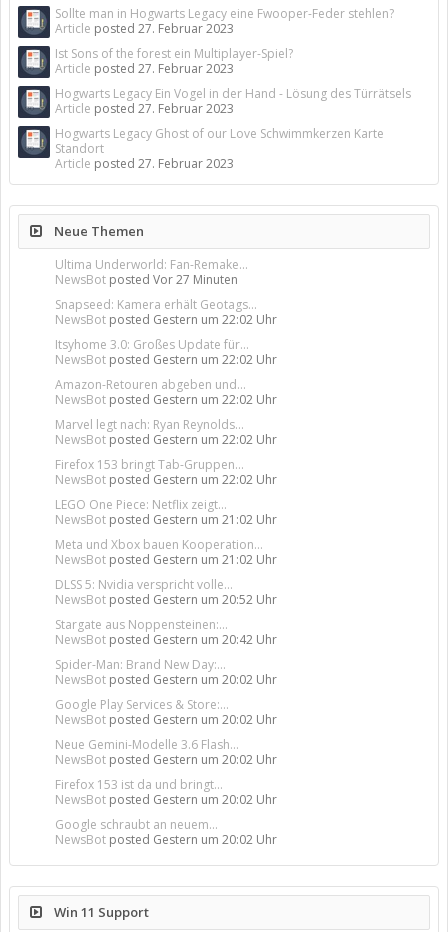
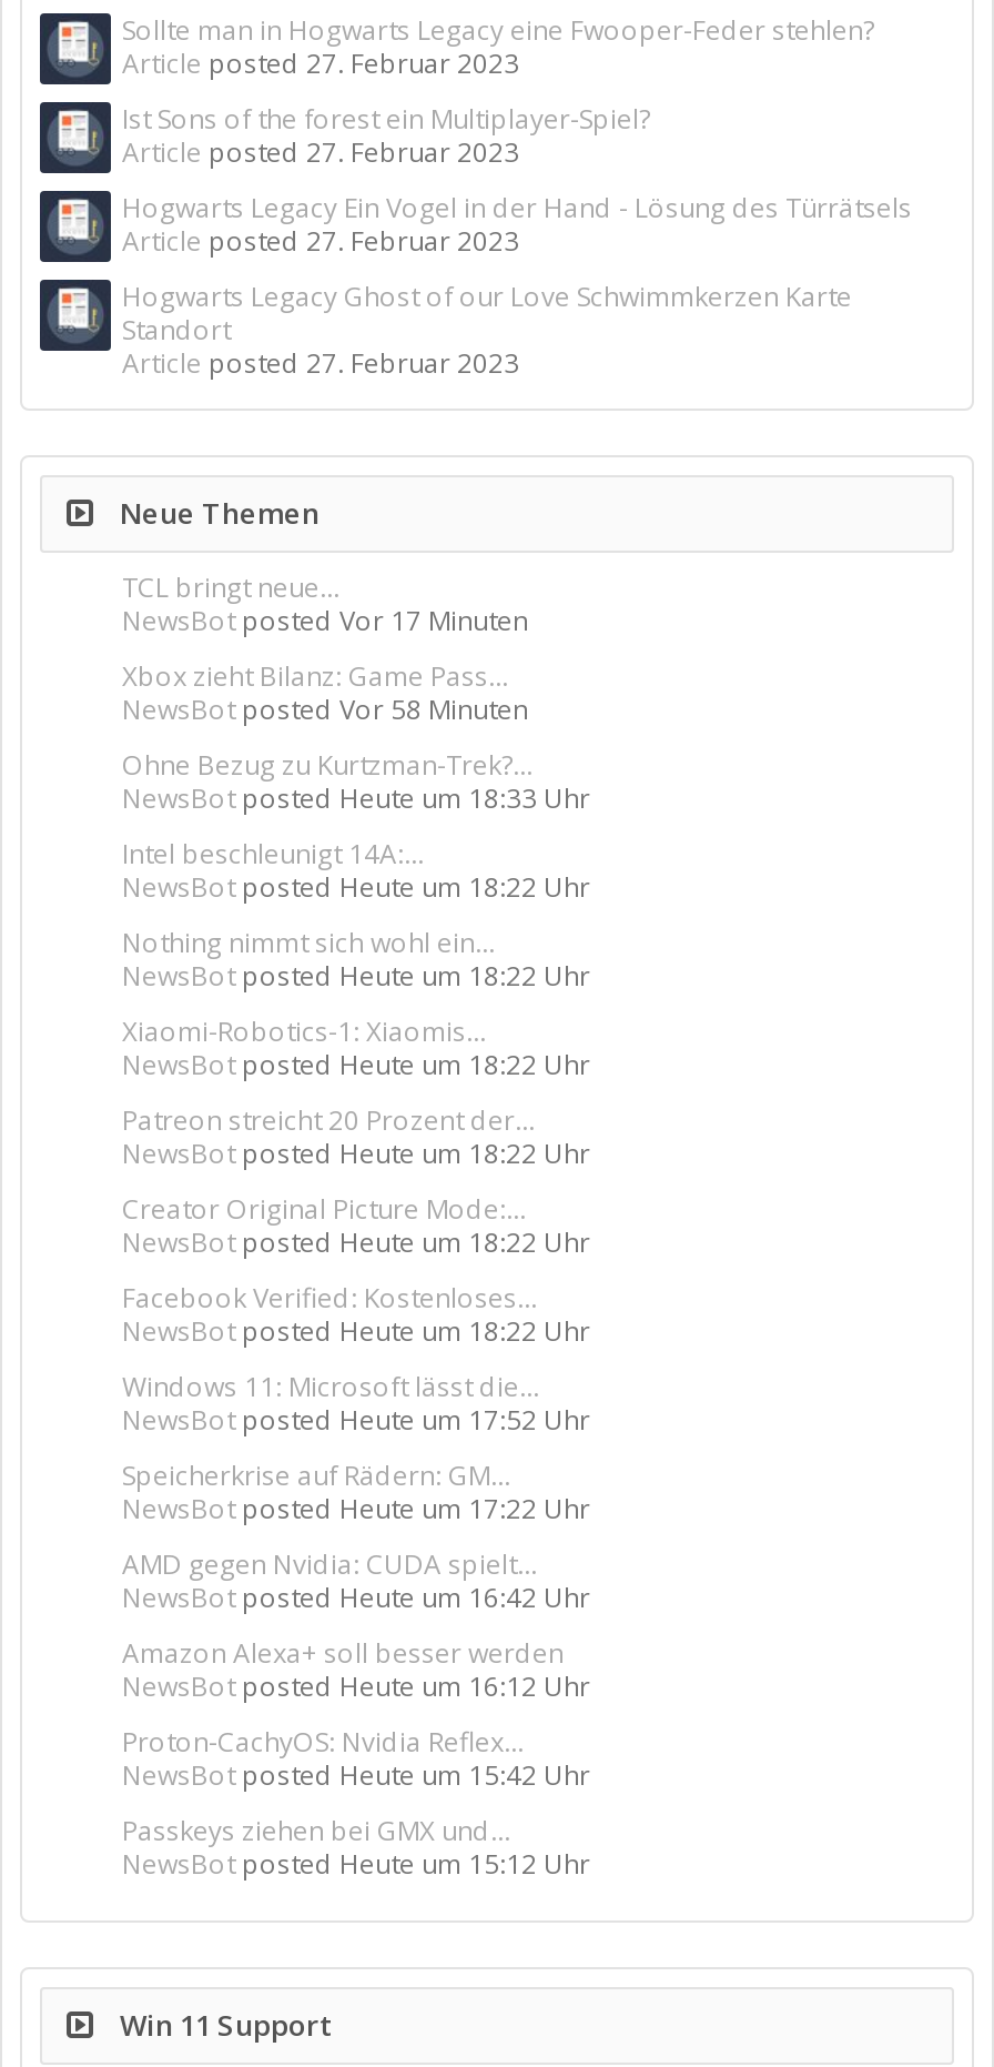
- Ultima Underworld: Fan-Remake...
- NewsBotposted Vor 27 Minuten
+ TCL bringt neue...
+ NewsBotposted Vor 17 Minuten

- Snapseed: Kamera erhält Geotags...
- NewsBot posted Gestern um 22:02 Uhr
+ Xbox zieht Bilanz: Game Pass...
+ NewsBot posted Vor 58 Minuten

- Itsyhome 3.0: Großes Update für...
- NewsBot posted Gestern um 22:02 Uhr
+ Ohne Bezug zu Kurtzman-Trek?...
+ NewsBot posted Heute um 18:33 Uhr

- Amazon-Retouren abgeben und...
- NewsBot posted Gestern um 22:02 Uhr
+ Intel beschleunigt 14A:...
+ NewsBot posted Heute um 18:22 Uhr

- Marvel legt nach: Ryan Reynolds...
- NewsBot posted Gestern um 22:02 Uhr
+ Nothing nimmt sich wohl ein...
+ NewsBot posted Heute um 18:22 Uhr

- Firefox 153 bringt Tab-Gruppen...
- NewsBot posted Gestern um 22:02 Uhr
+ Xiaomi-Robotics-1: Xiaomis...
+ NewsBot posted Heute um 18:22 Uhr

- LEGO One Piece: Netflix zeigt...
- NewsBot posted Gestern um 21:02 Uhr
+ Patreon streicht 20 Prozent der...
+ NewsBot posted Heute um 18:22 Uhr

- Meta und Xbox bauen Kooperation...
- NewsBot posted Gestern um 21:02 Uhr
+ Creator Original Picture Mode:...
+ NewsBot posted Heute um 18:22 Uhr

- DLSS 5: Nvidia verspricht volle...
- NewsBot posted Gestern um 20:52 Uhr
+ Facebook Verified: Kostenloses...
+ NewsBot posted Heute um 18:22 Uhr

- Stargate aus Noppensteinen:...
- NewsBot posted Gestern um 20:42 Uhr
+ Windows 11: Microsoft lässt die...
+ NewsBot posted Heute um 17:52 Uhr

- Spider-Man: Brand New Day:...
- NewsBot posted Gestern um 20:02 Uhr
+ Speicherkrise auf Rädern: GM...
+ NewsBot posted Heute um 17:22 Uhr

- Google Play Services & Store:...
- NewsBot posted Gestern um 20:02 Uhr
+ AMD gegen Nvidia: CUDA spielt...
+ NewsBot posted Heute um 16:42 Uhr

- Neue Gemini-Modelle 3.6 Flash...
- NewsBot posted Gestern um 20:02 Uhr
+ Amazon Alexa+ soll besser werden
+ NewsBot posted Heute um 16:12 Uhr

- Firefox 153 ist da und bringt...
- NewsBot posted Gestern um 20:02 Uhr
+ Proton-CachyOS: Nvidia Reflex...
+ NewsBot posted Heute um 15:42 Uhr

- Google schraubt an neuem...
- NewsBot posted Gestern um 20:02 Uhr
+ Passkeys ziehen bei GMX und...
+ NewsBot posted Heute um 15:12 Uhr
